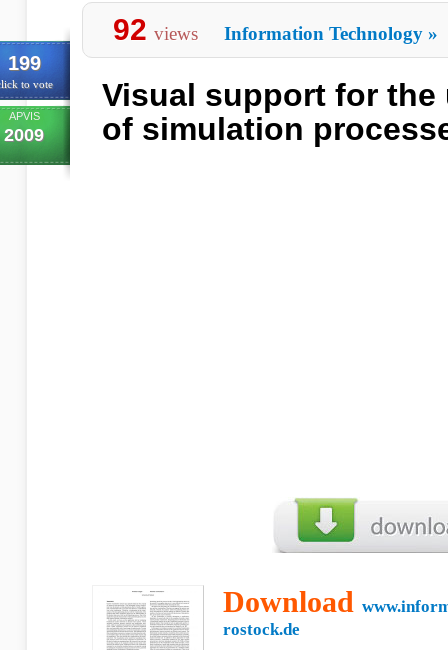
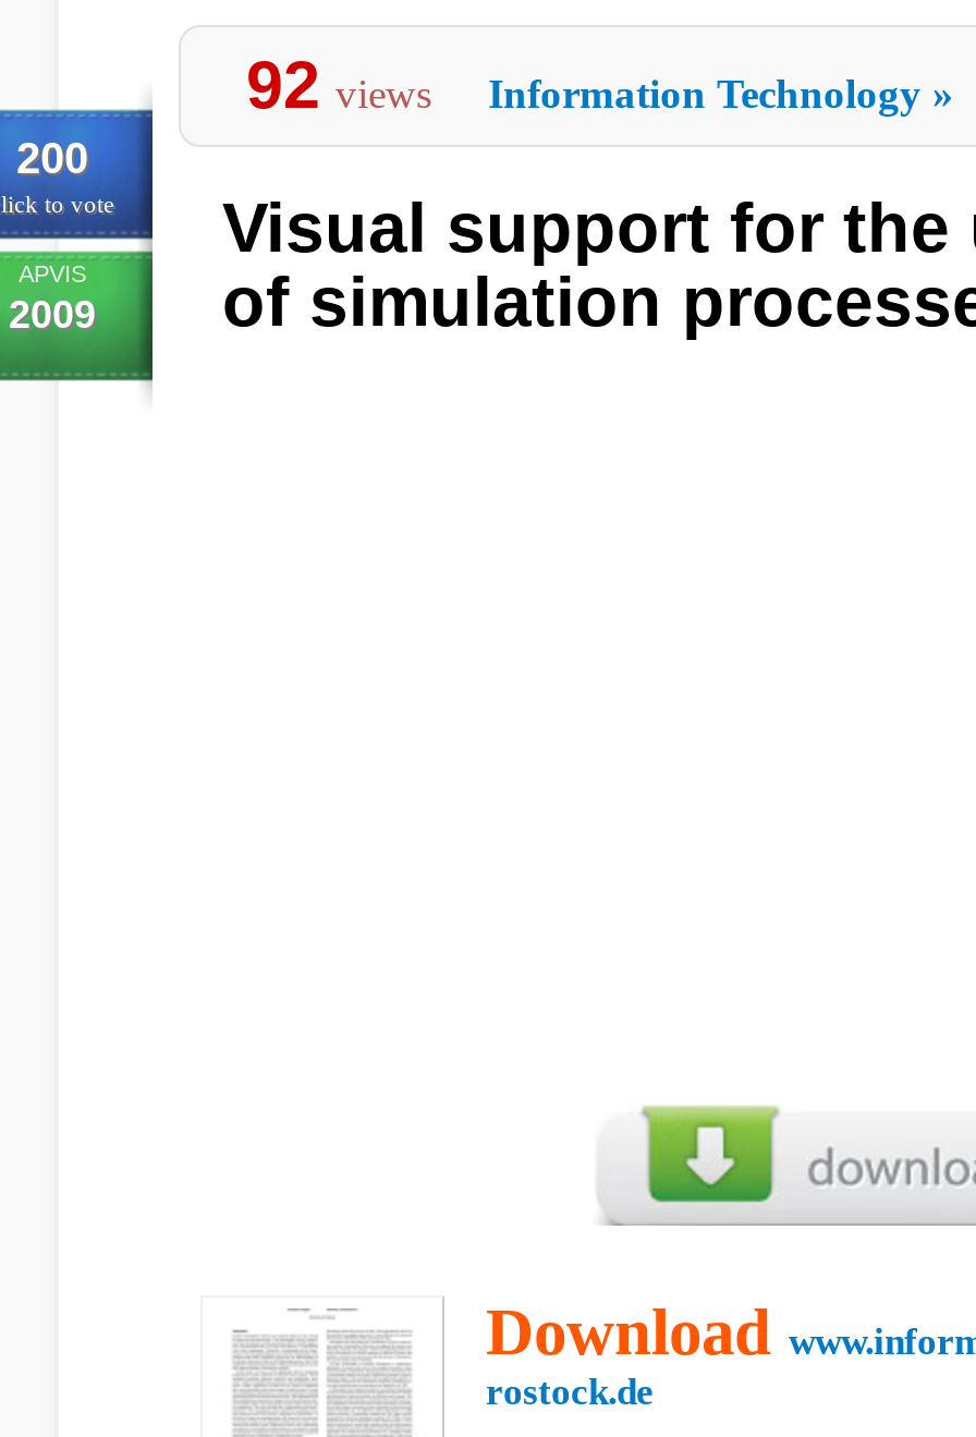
- 199
+ 200
